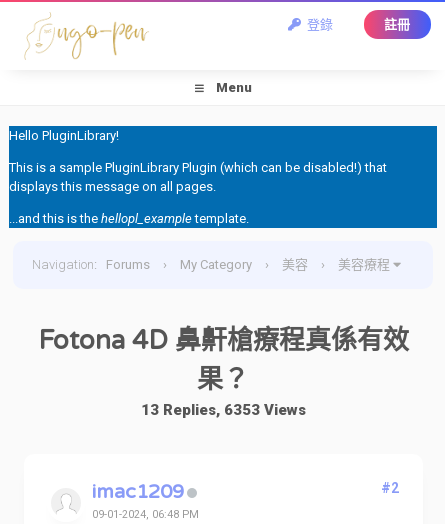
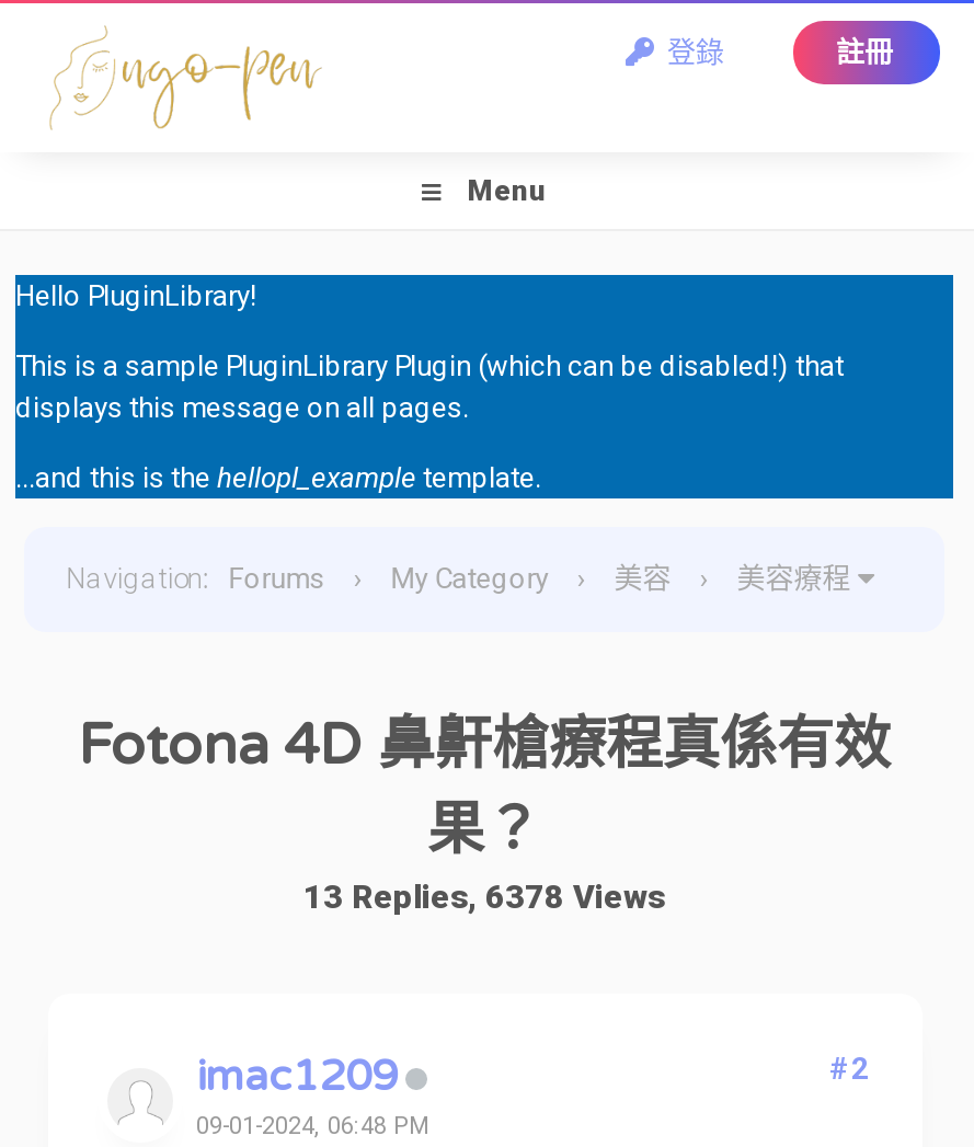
- 13 Replies, 6353 Views
+ 13 Replies, 6378 Views
